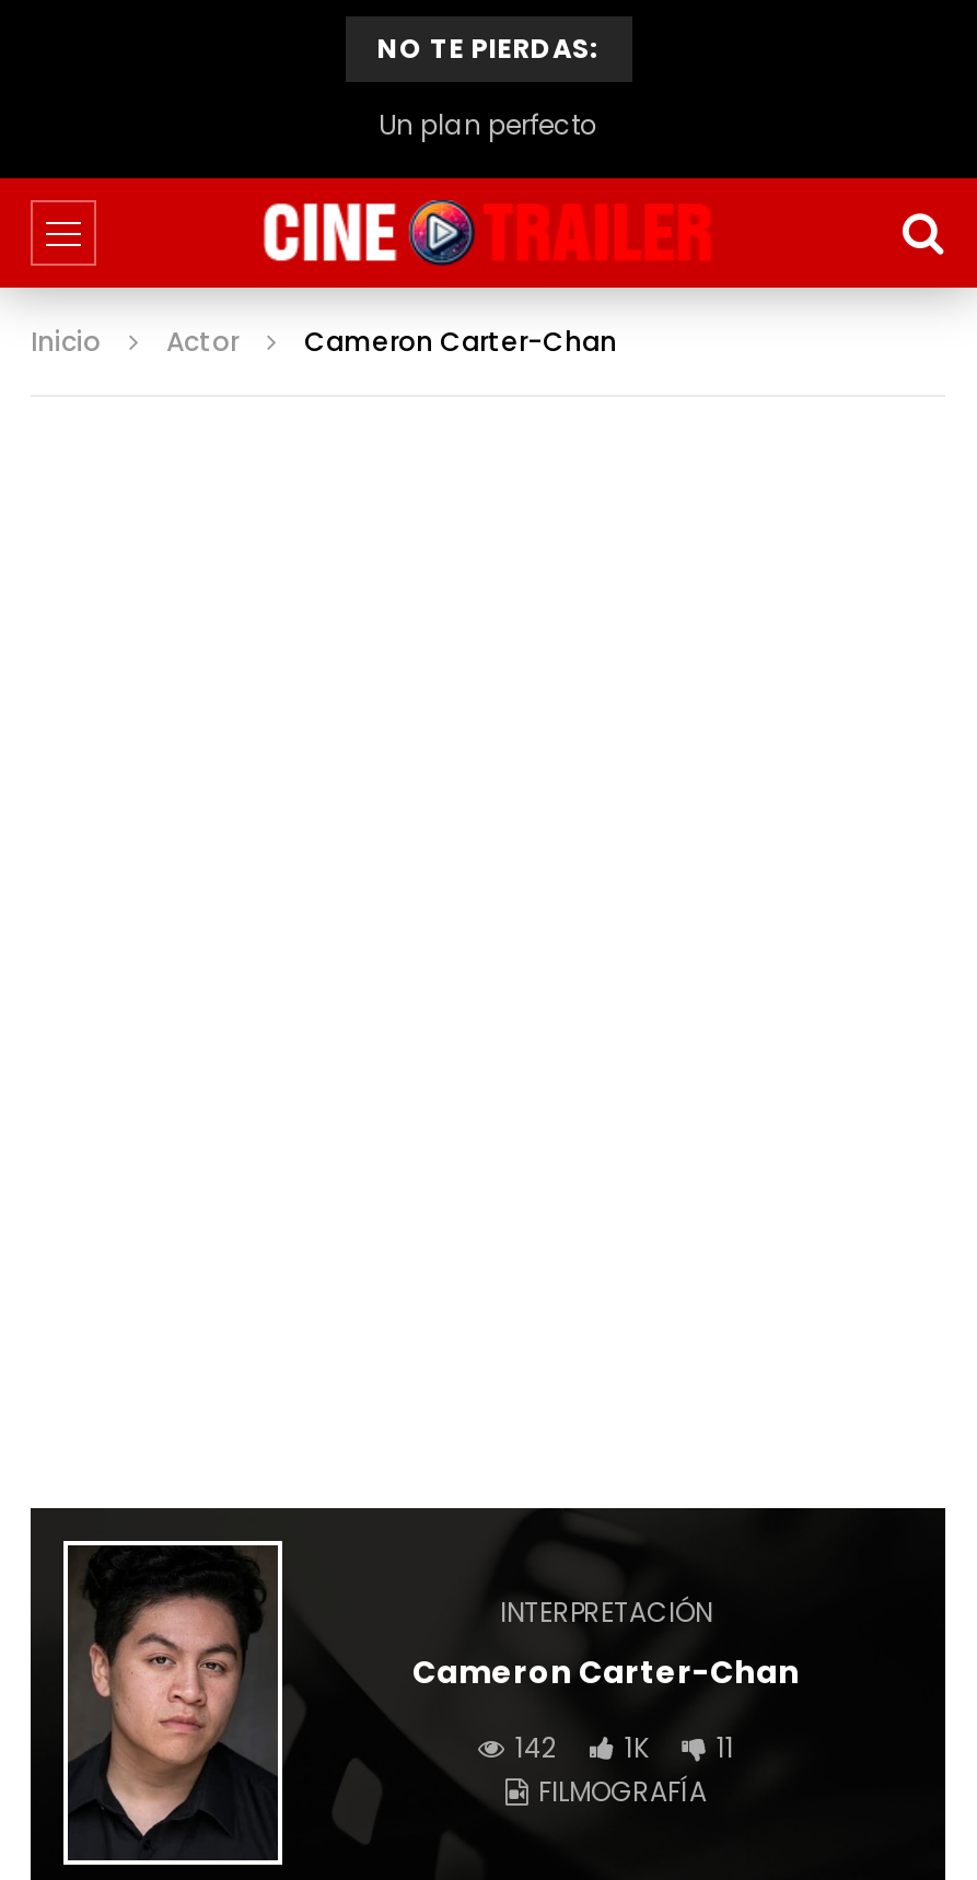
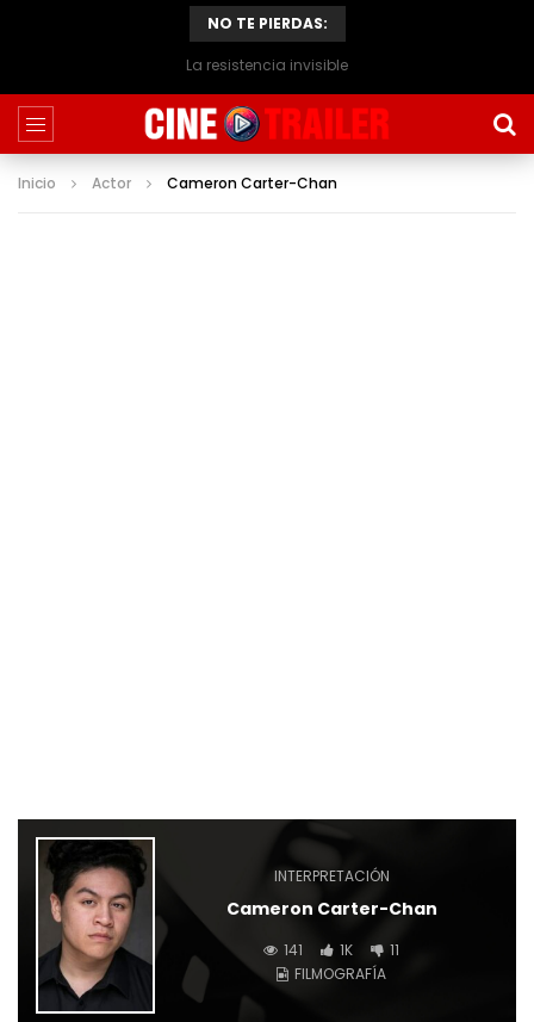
- Un plan perfecto
+ La resistencia invisible

- 142 1K 11
+ 141 1K 11
